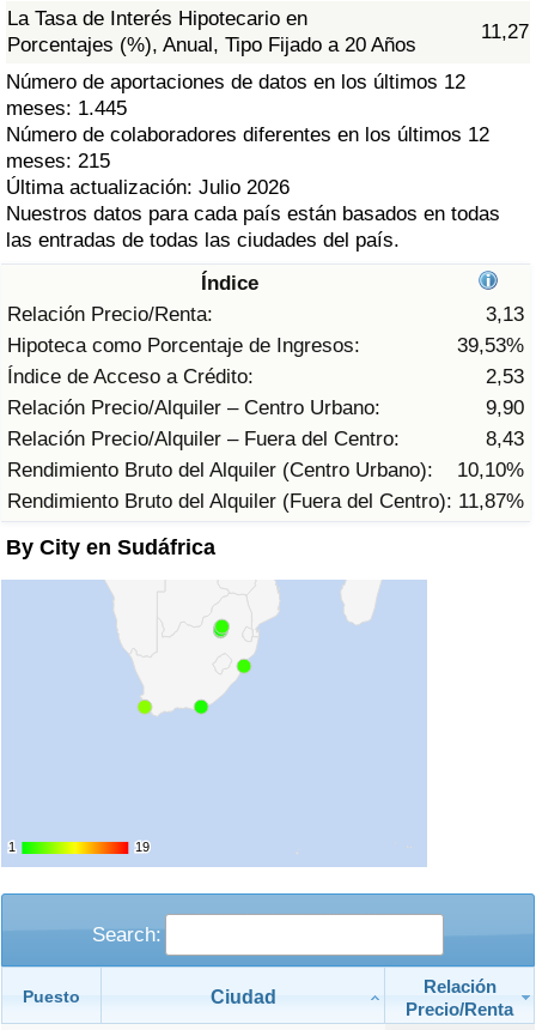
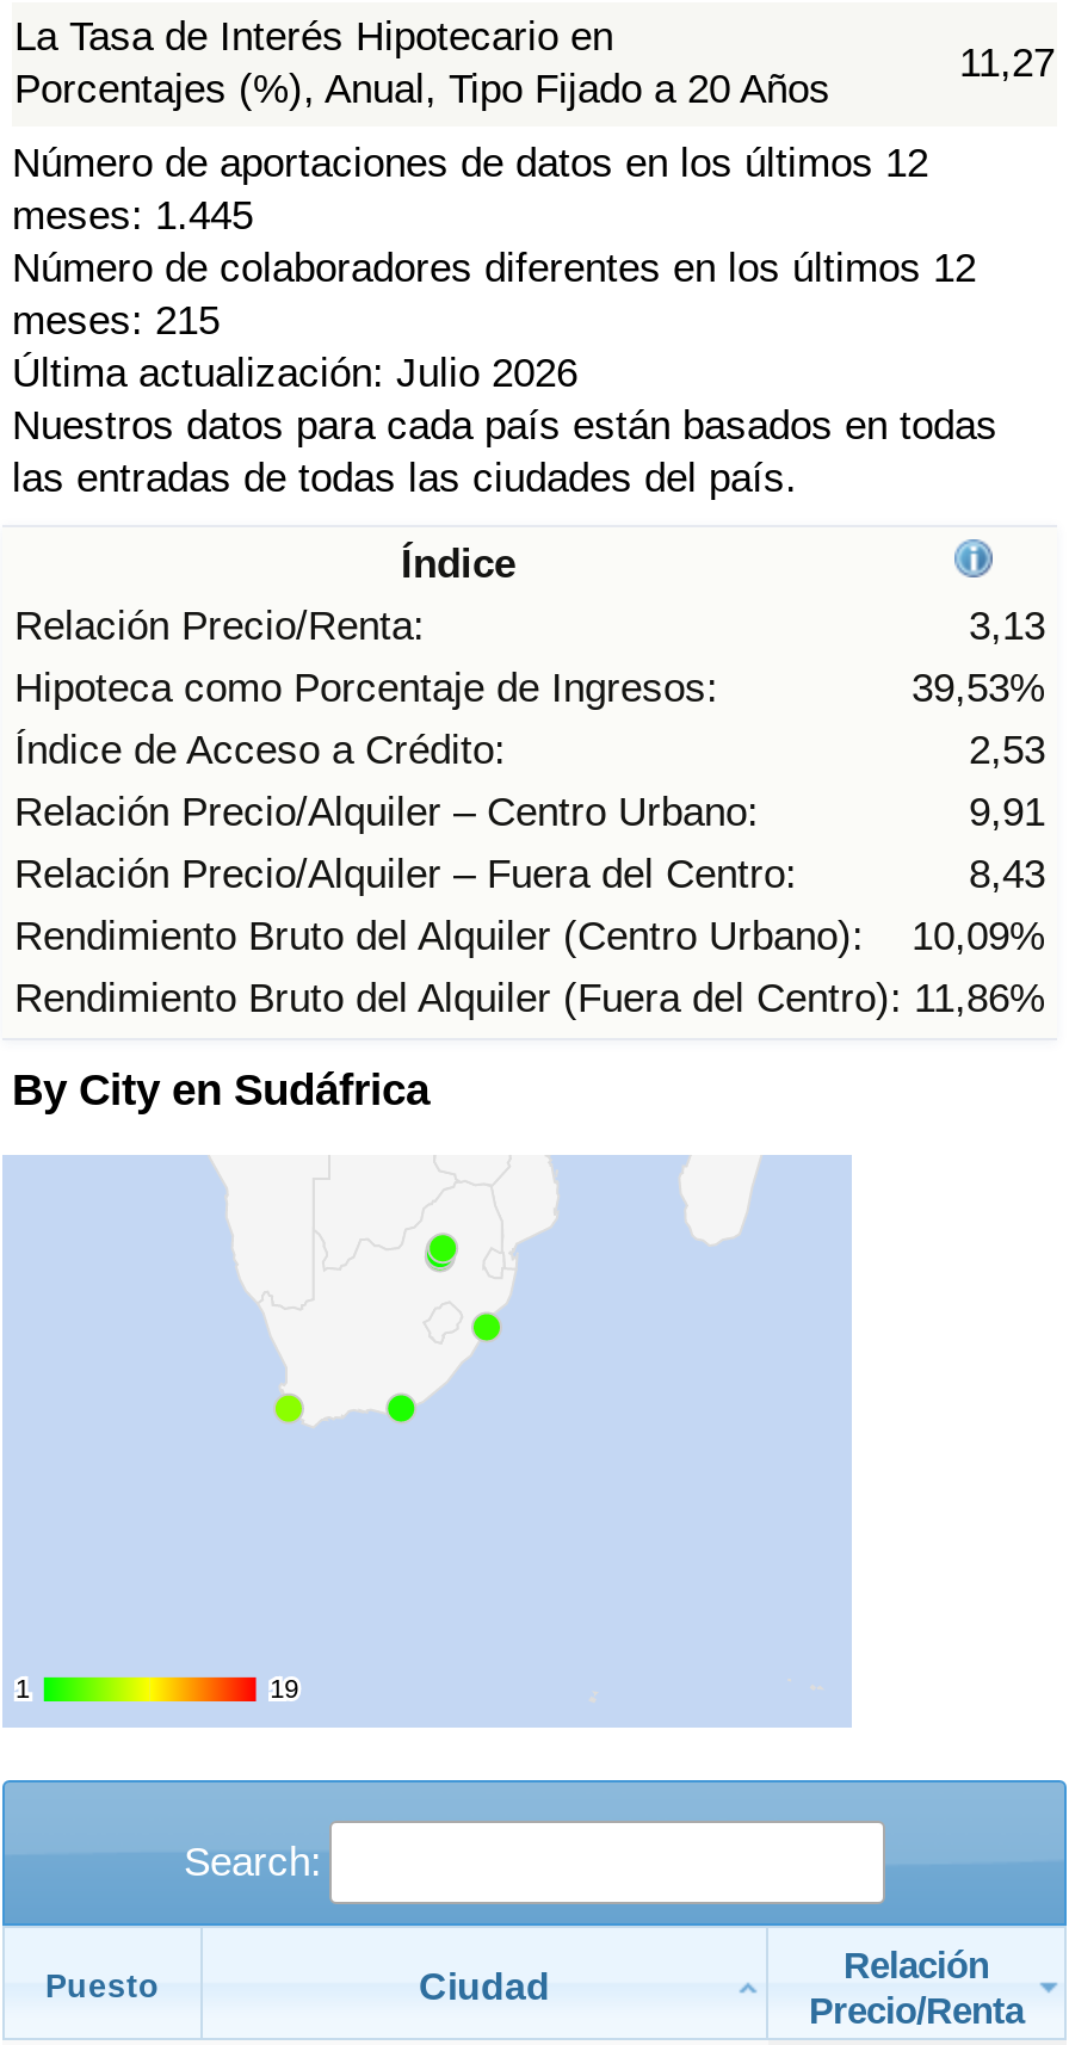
- 9,90
+ 9,91

- 10,10%
+ 10,09%

- Rendimiento Bruto del Alquiler (Fuera del Centro): 11,87%
+ Rendimiento Bruto del Alquiler (Fuera del Centro): 11,86%
